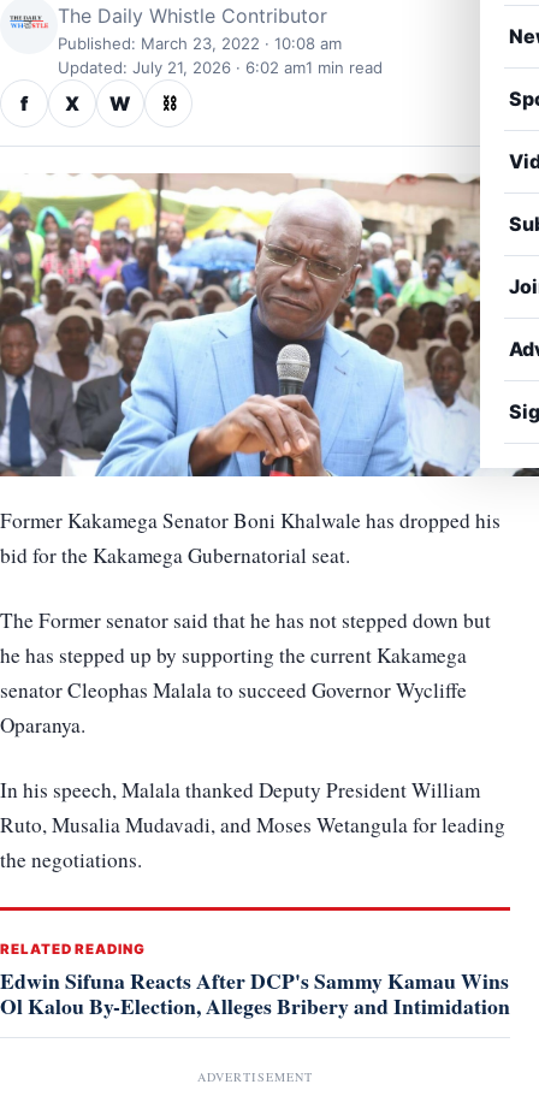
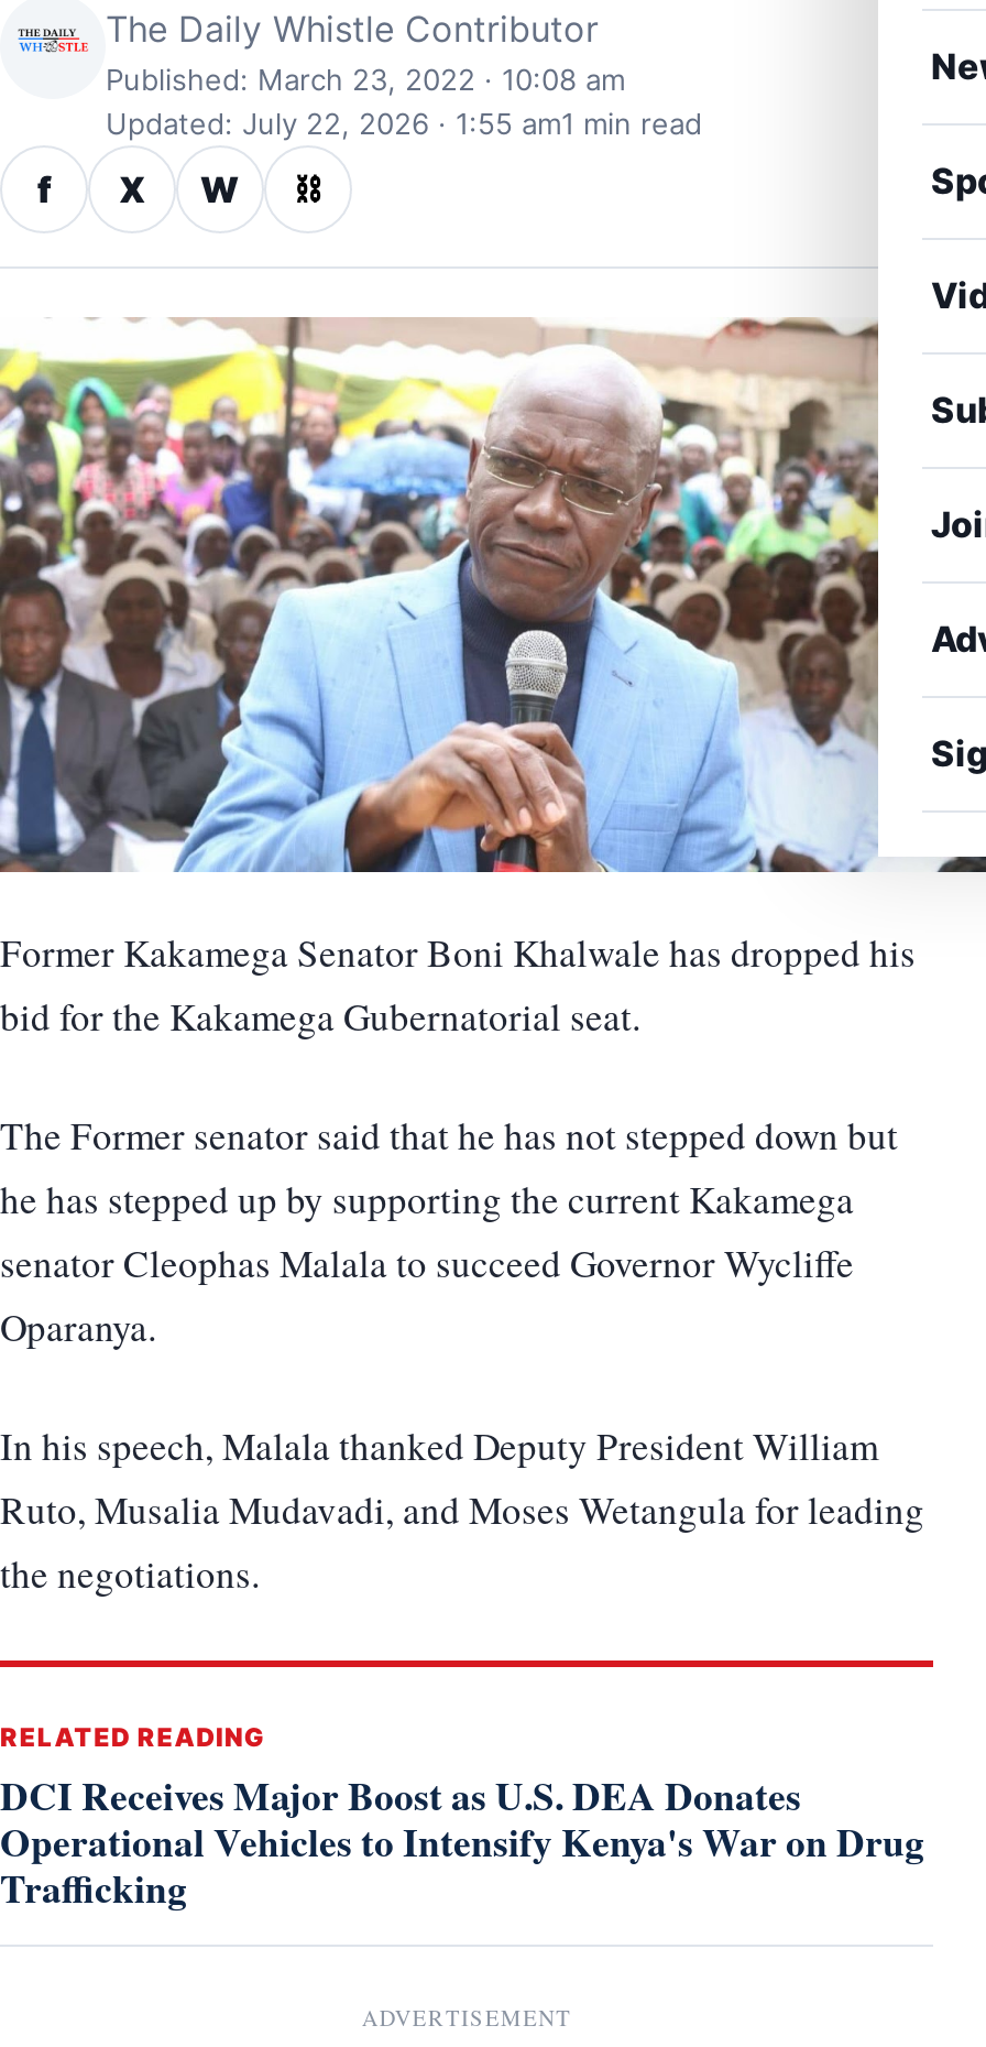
- Updated: July 21, 2026 · 6:02 am1 min read
+ Updated: July 22, 2026 · 1:55 am1 min read

- Edwin Sifuna Reacts After DCP's Sammy Kamau Wins
- Ol Kalou By-Election, Alleges Bribery and Intimidation
+ DCI Receives Major Boost as U.S. DEA Donates
+ Operational Vehicles to Intensify Kenya's War on Drug
+ Trafficking
